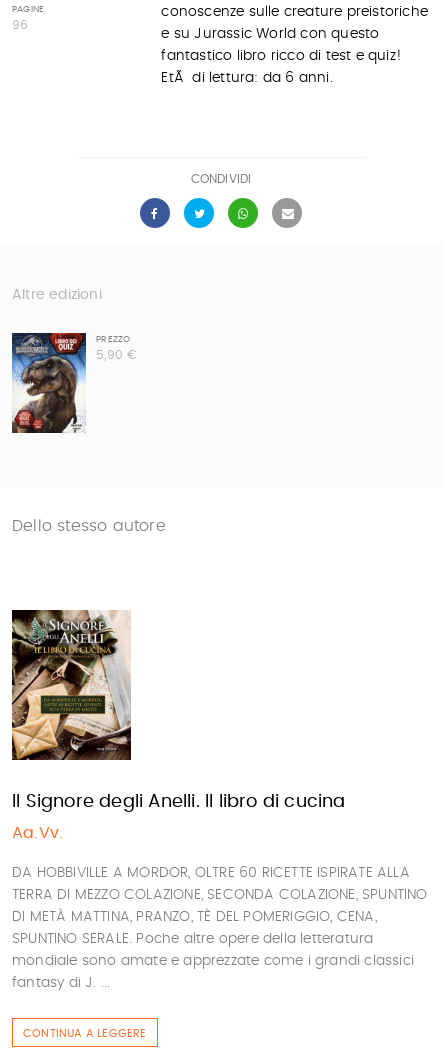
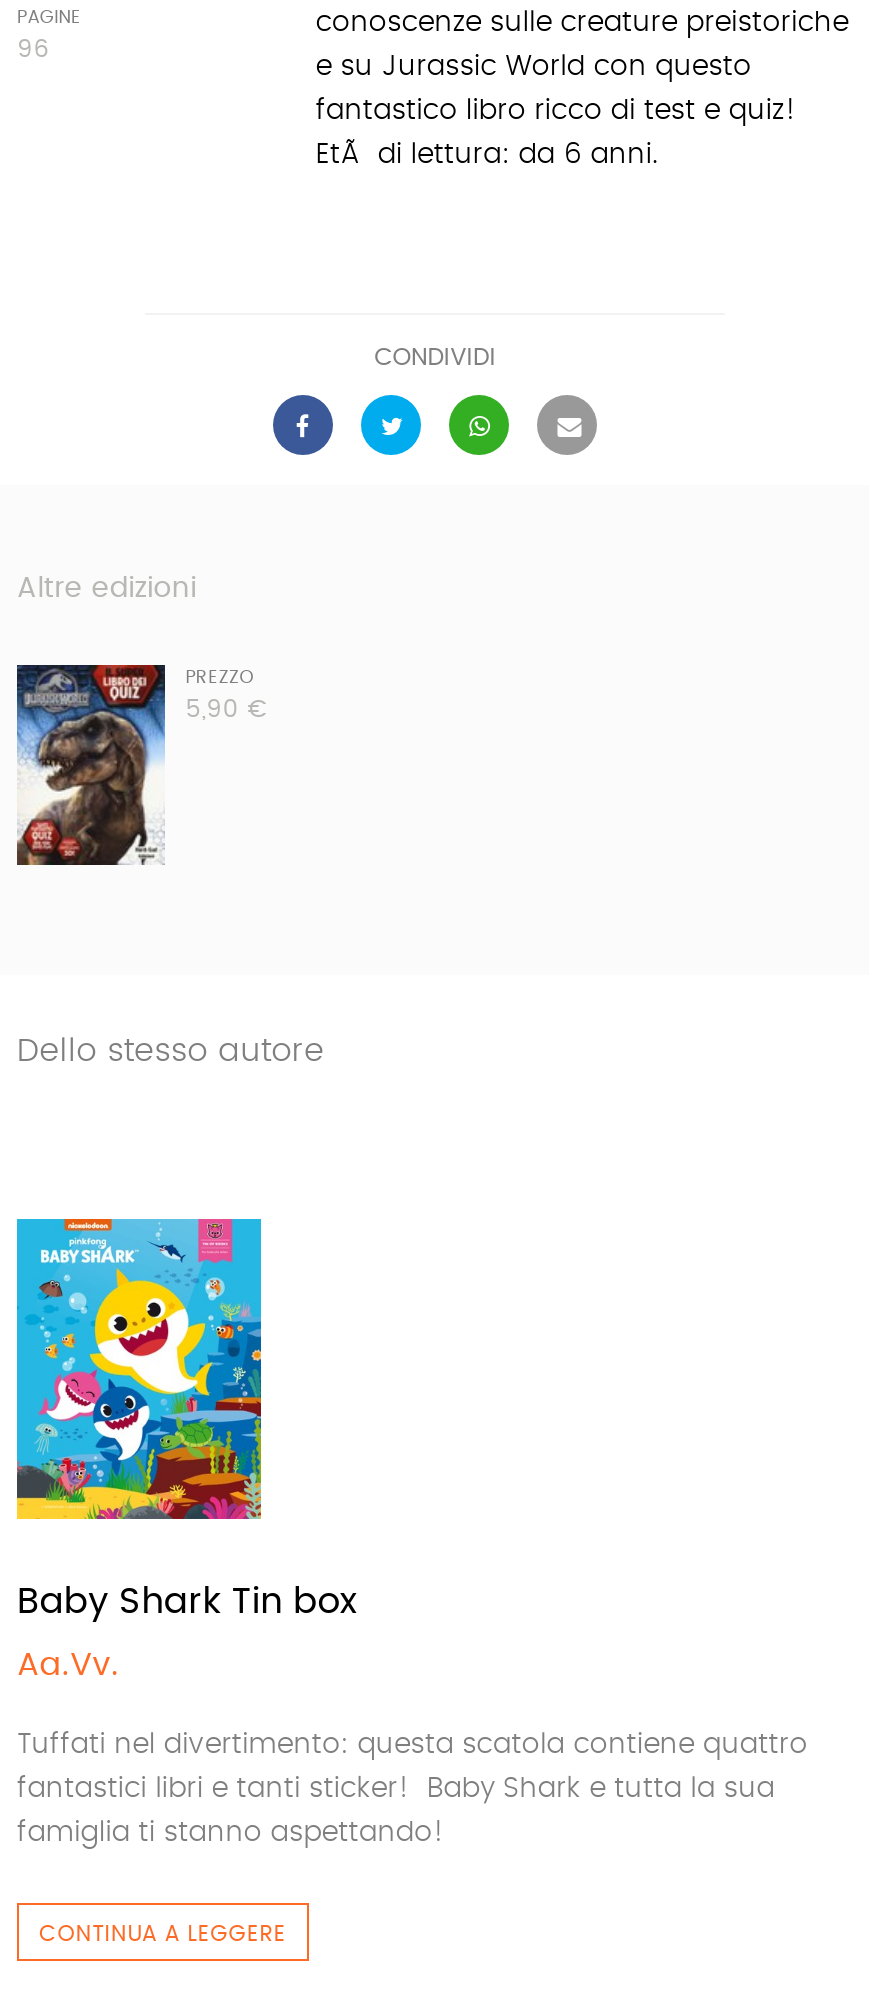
- [image]
- Il Signore degli Anelli. Il libro di cucina
+ [image]
+ Baby Shark Tin box

- DA HOBBIVILLE A MORDOR, OLTRE 60 RICETTE ISPIRATE ALLA
- TERRA DI MEZZO COLAZIONE, SECONDA COLAZIONE, SPUNTINO
- DI METÀ MATTINA, PRANZO, TÈ DEL POMERIGGIO, CENA,
- SPUNTINO SERALE. Poche altre opere della letteratura
- mondiale sono amate e apprezzate come i grandi classici
- fantasy di J. ...
+ Tuffati nel divertimento: questa scatola contiene quattro
+ fantastici libri e tanti sticker! Baby Shark e tutta la sua
+ famiglia ti stanno aspettando!
